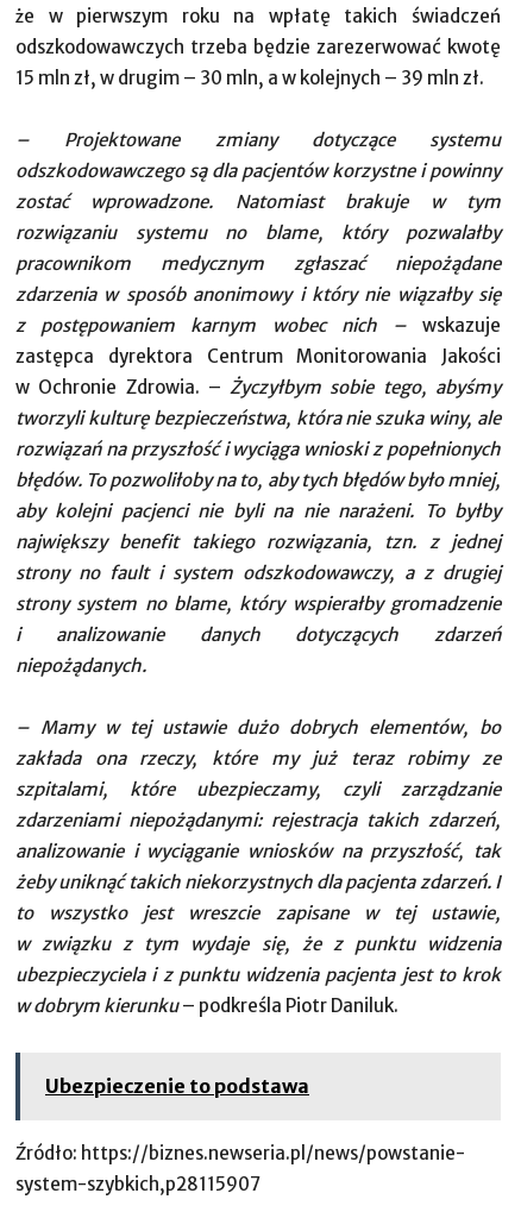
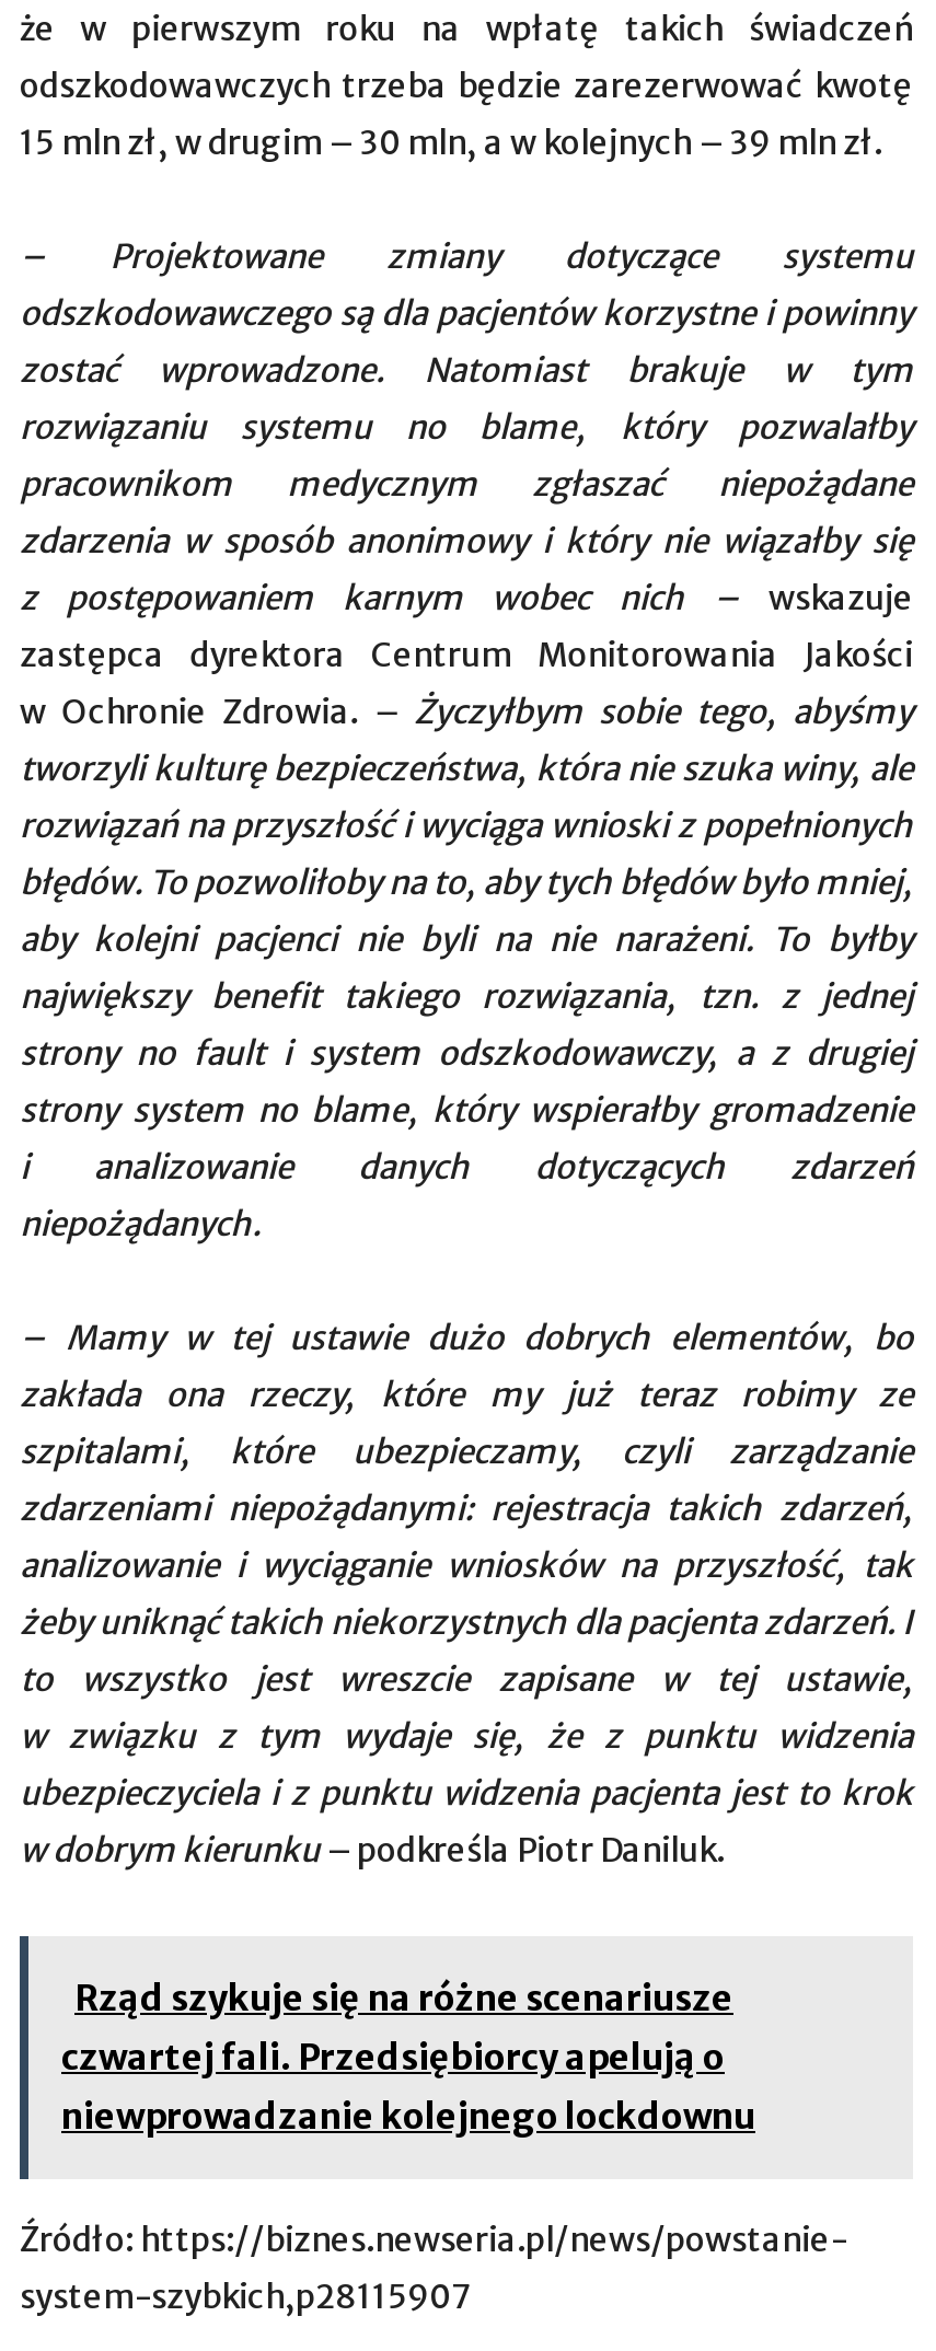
- Ubezpieczenie to podstawa
+ Rząd szykuje się na różne scenariusze
+ czwartej fali. Przedsiębiorcy apelują o
+ niewprowadzanie kolejnego lockdownu
